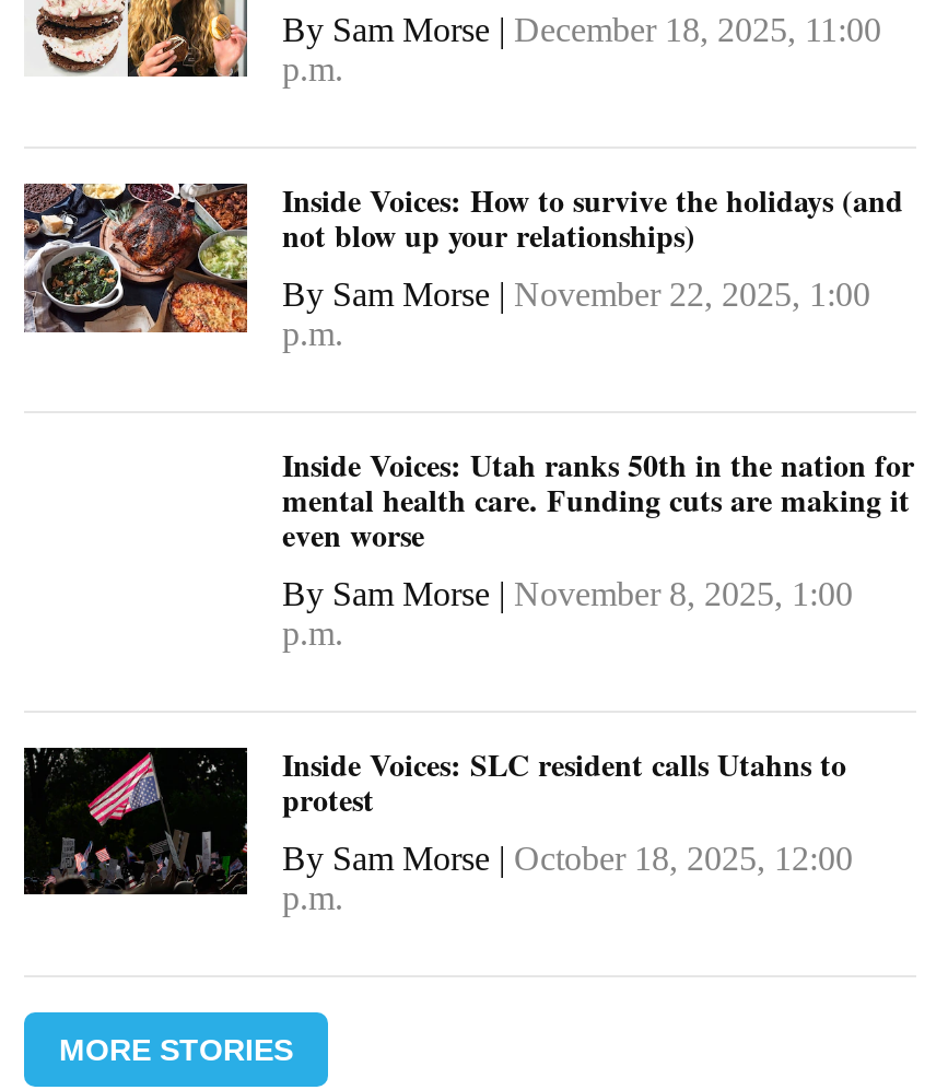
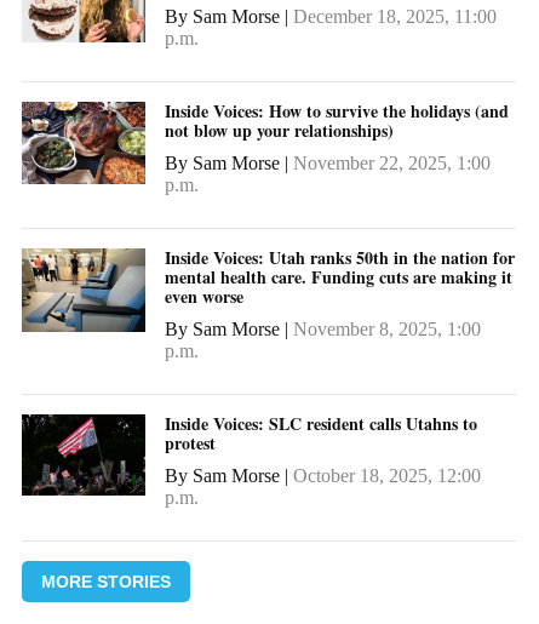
+ [image]
